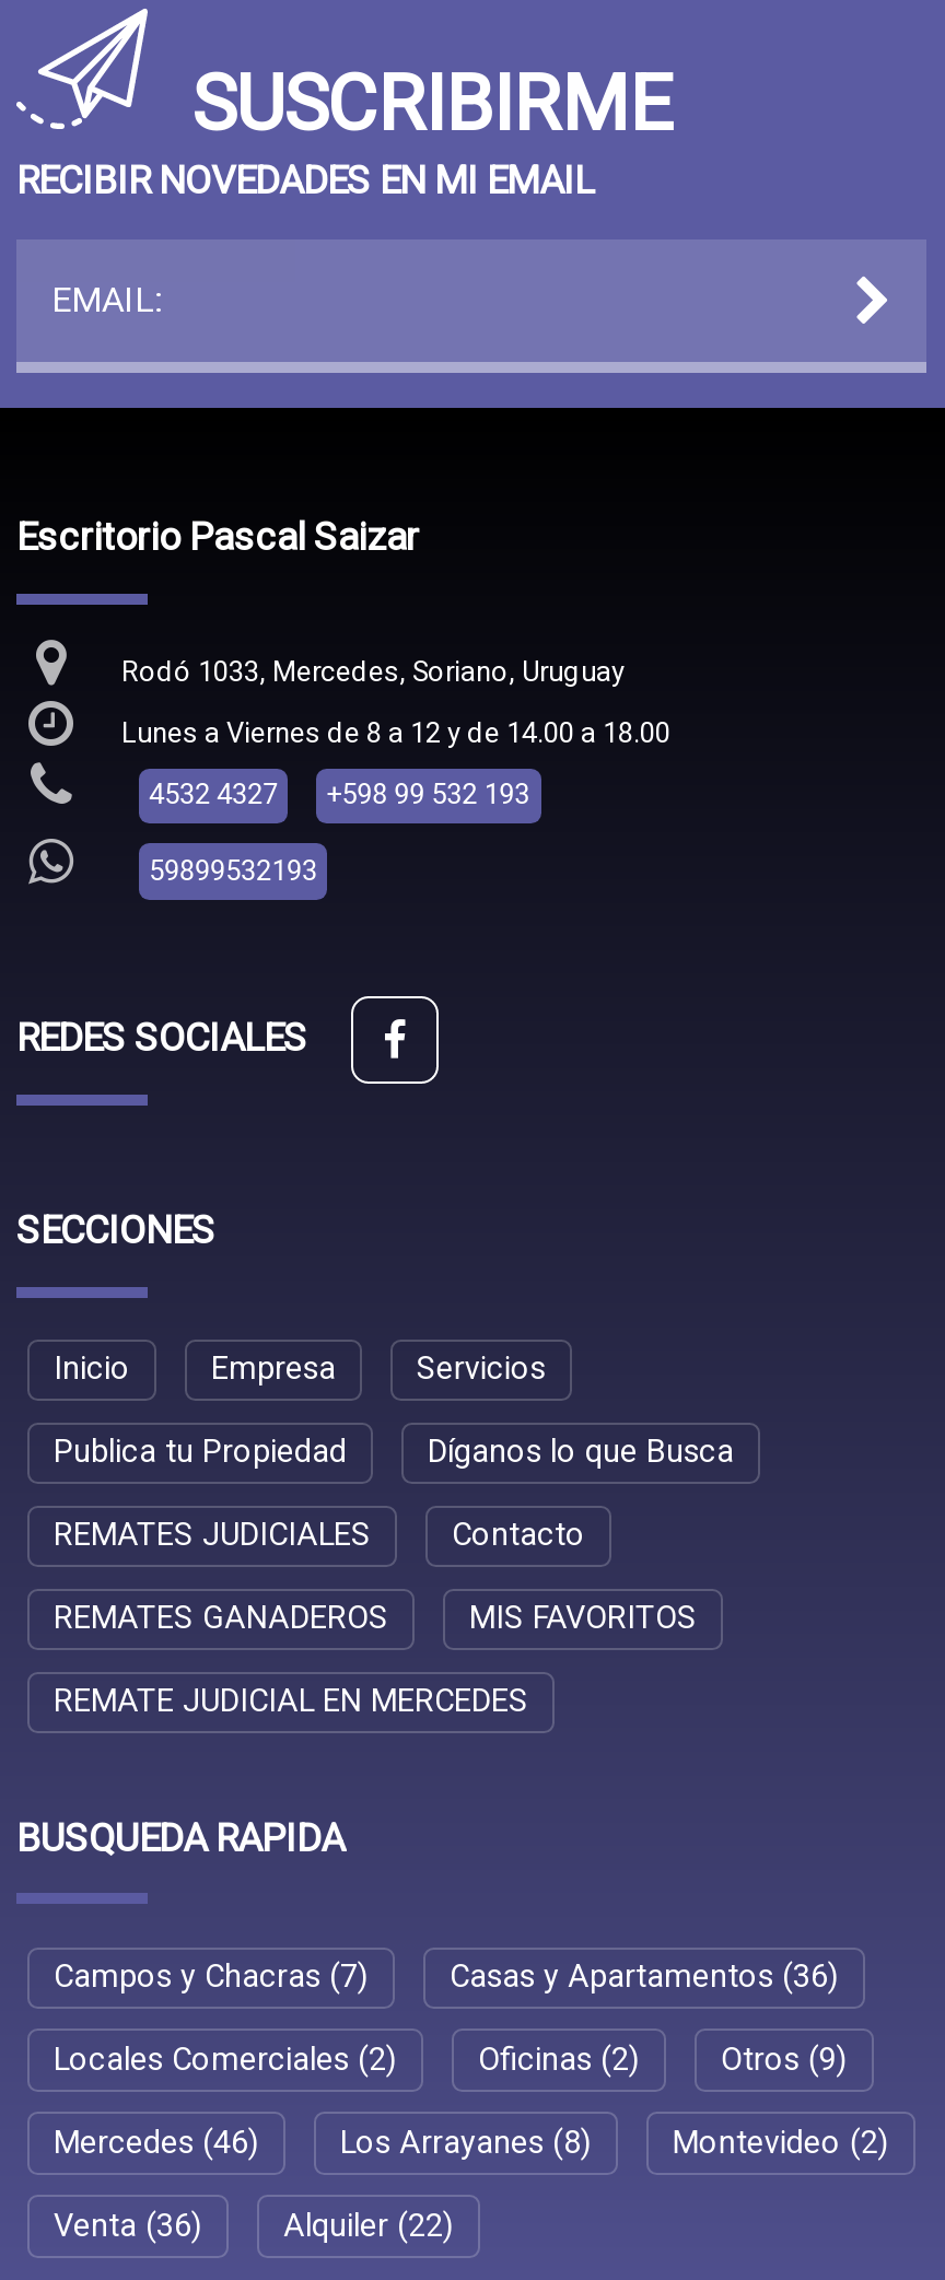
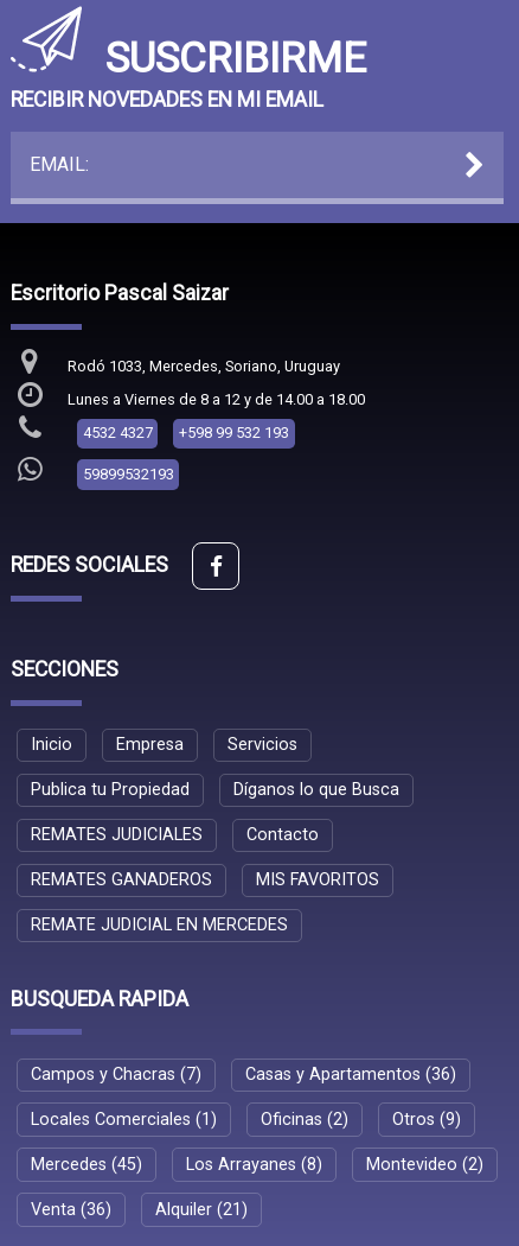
- Locales Comerciales (2)
+ Locales Comerciales (1)

- Mercedes (46)
+ Mercedes (45)

- Alquiler (22)
+ Alquiler (21)
